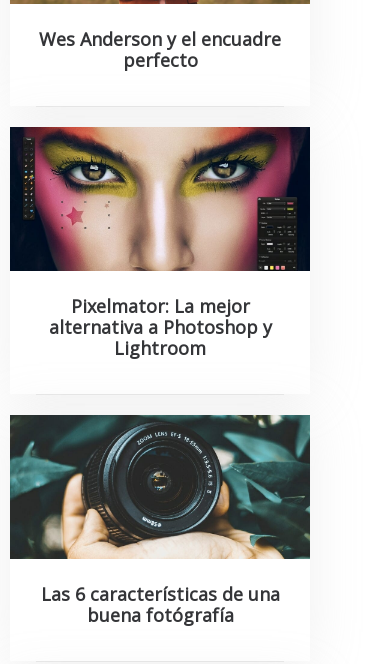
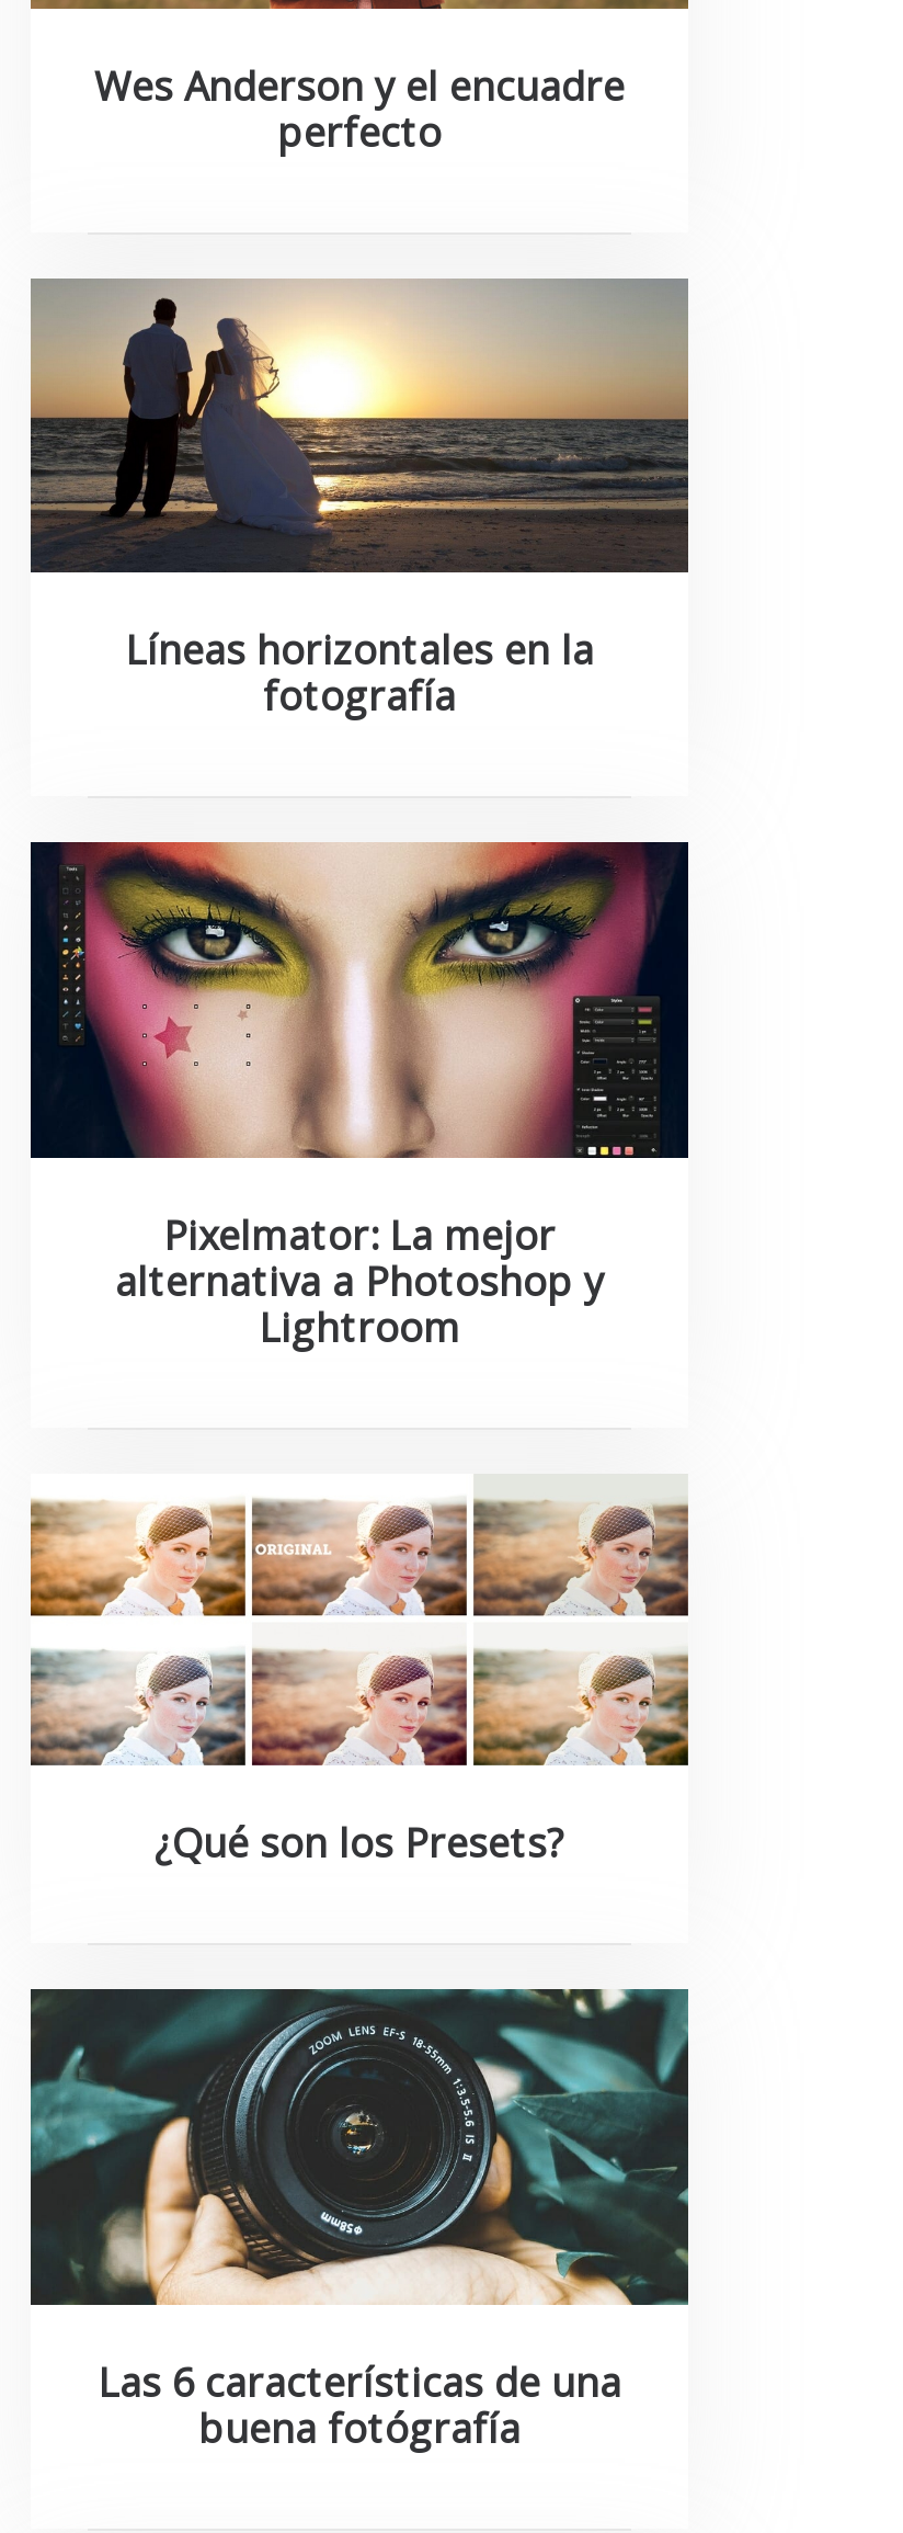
+ [image]
+ Líneas horizontales en la
+ fotografía

+ [image]
+ ¿Qué son los Presets?
